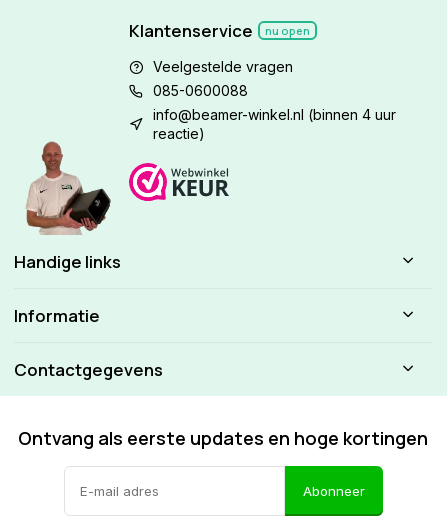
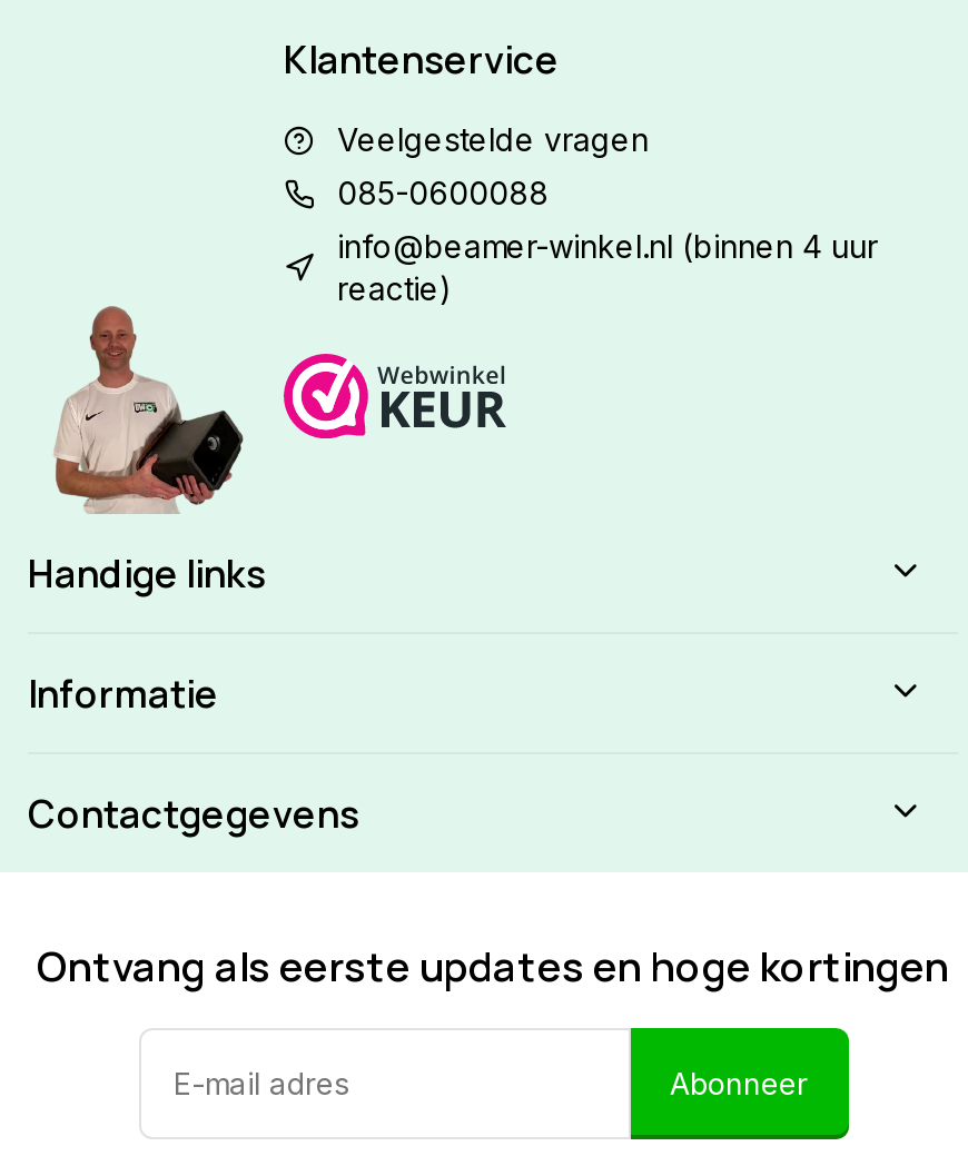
- nu open
